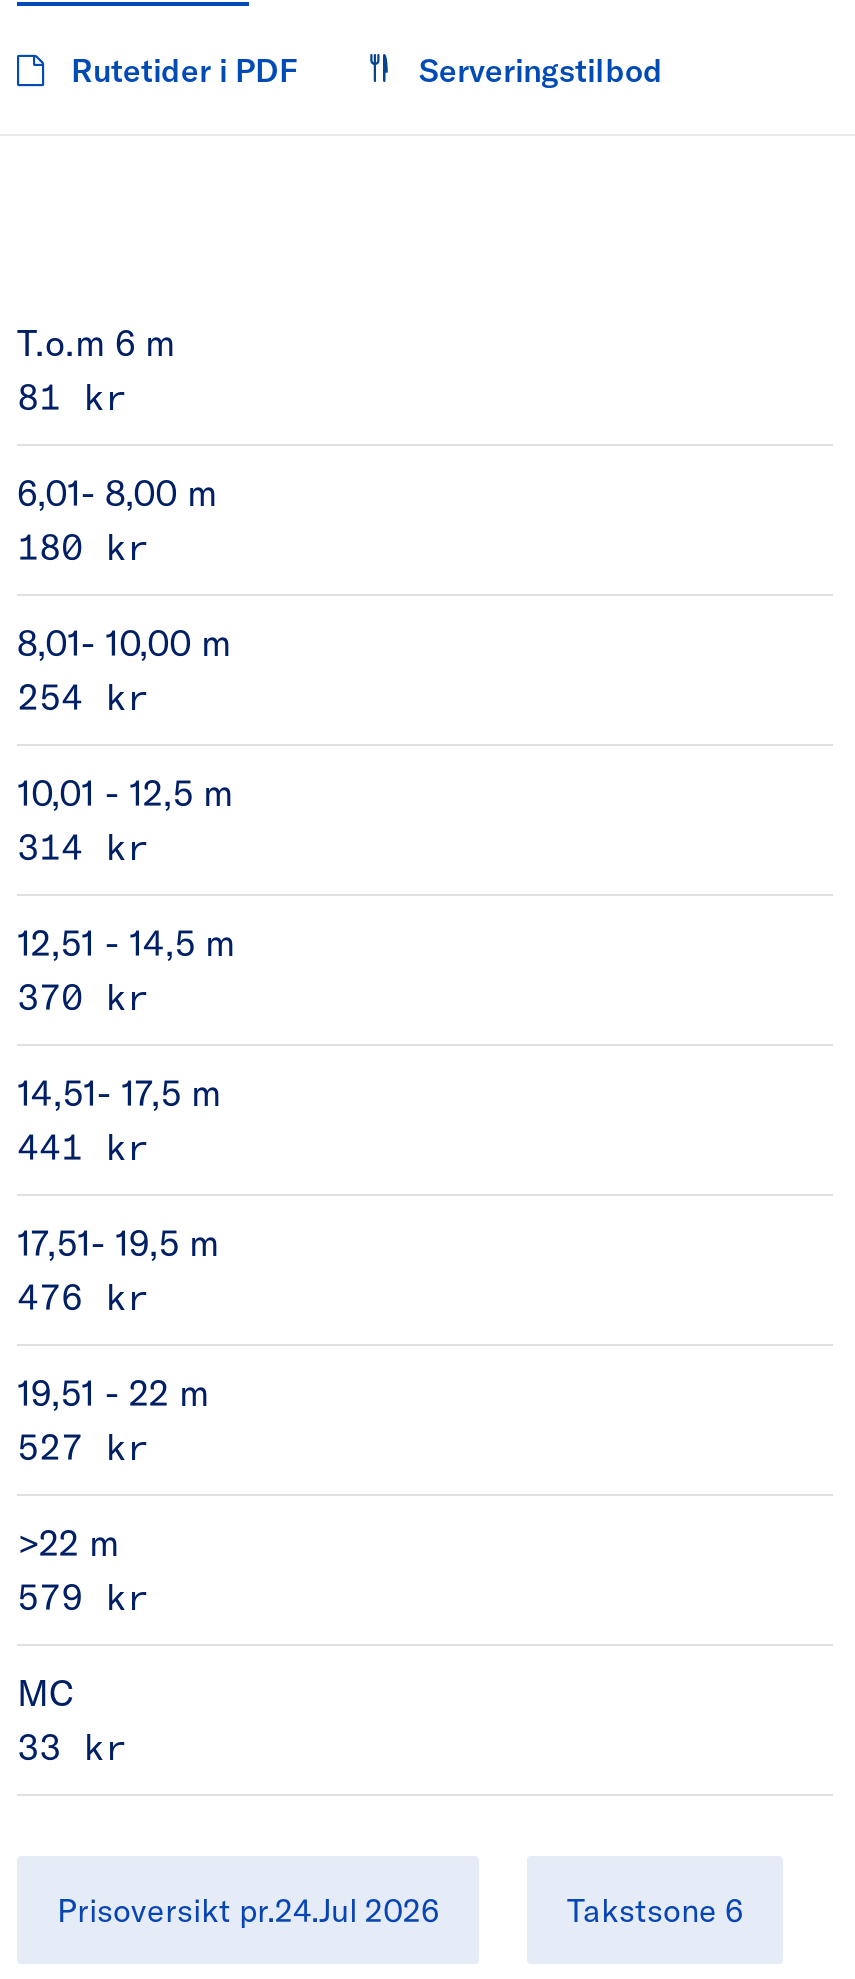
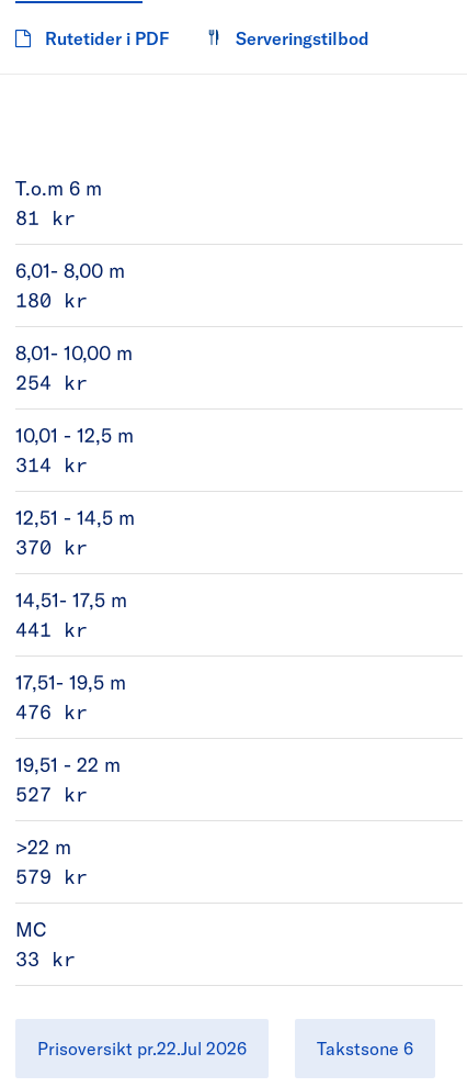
- Prisoversikt pr.24.Jul 2026
+ Prisoversikt pr.22.Jul 2026
